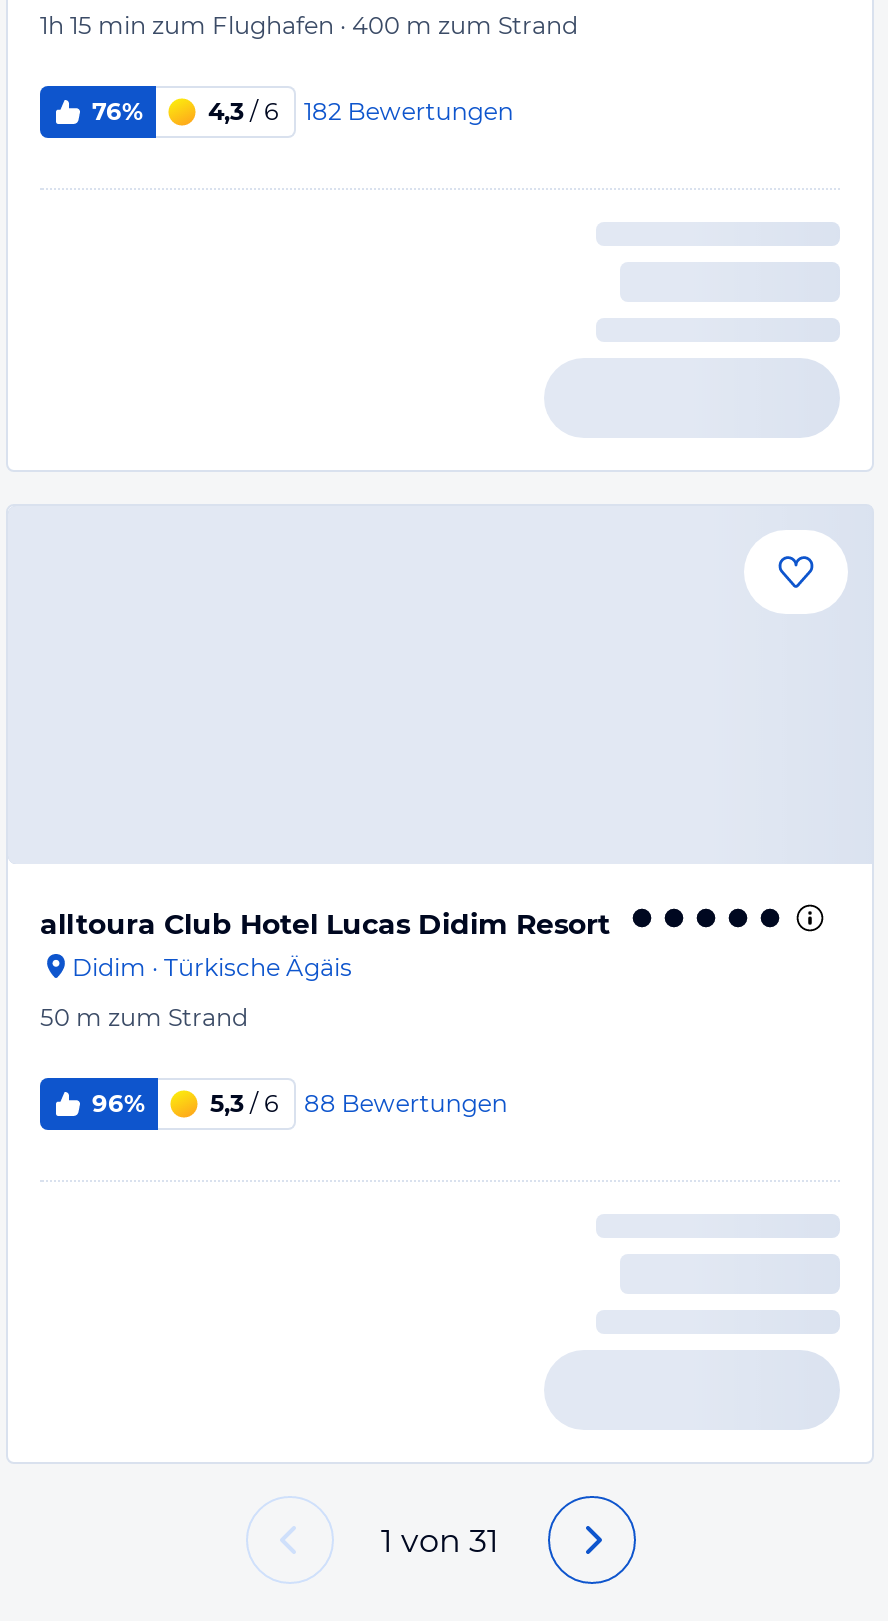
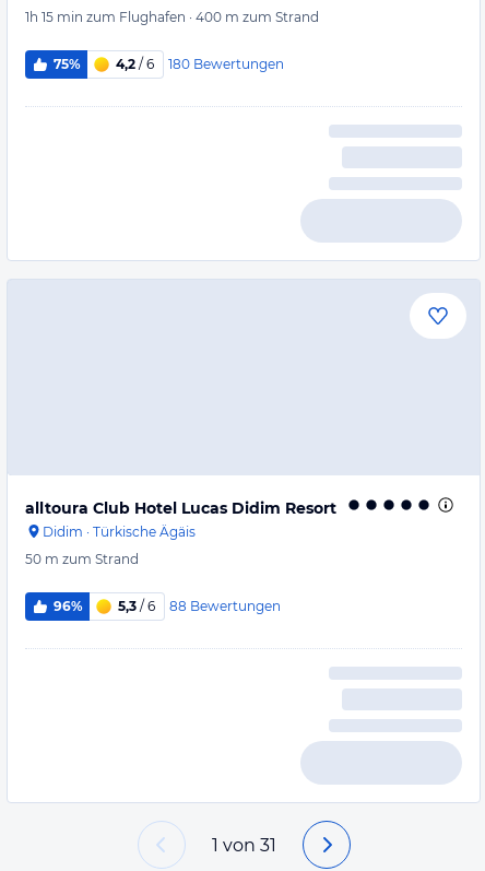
- 76%
+ 75%

- 4,3 / 6
+ 4,2 / 6

- 182 Bewertungen
+ 180 Bewertungen
